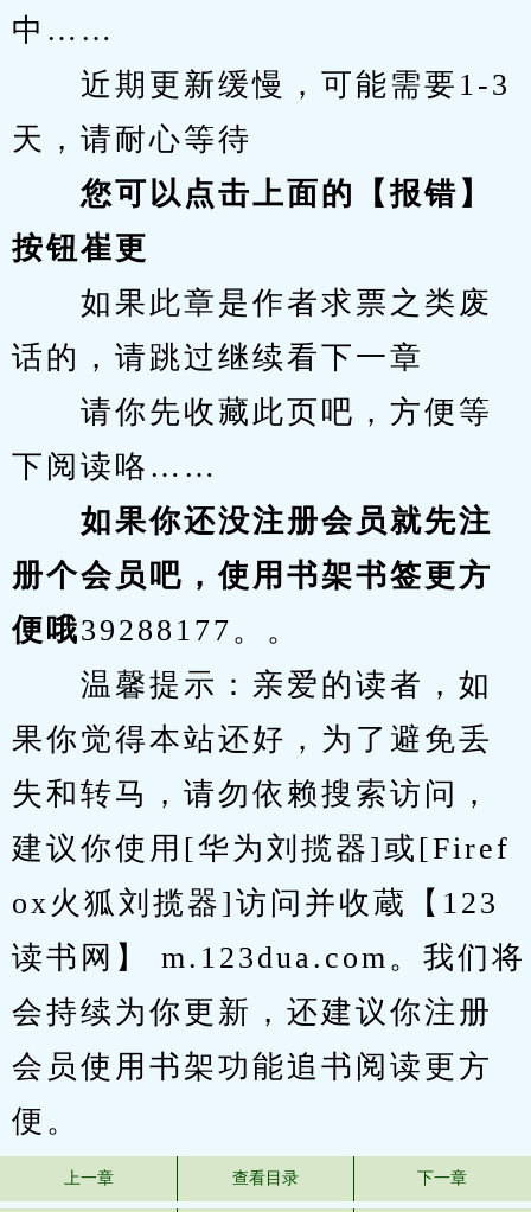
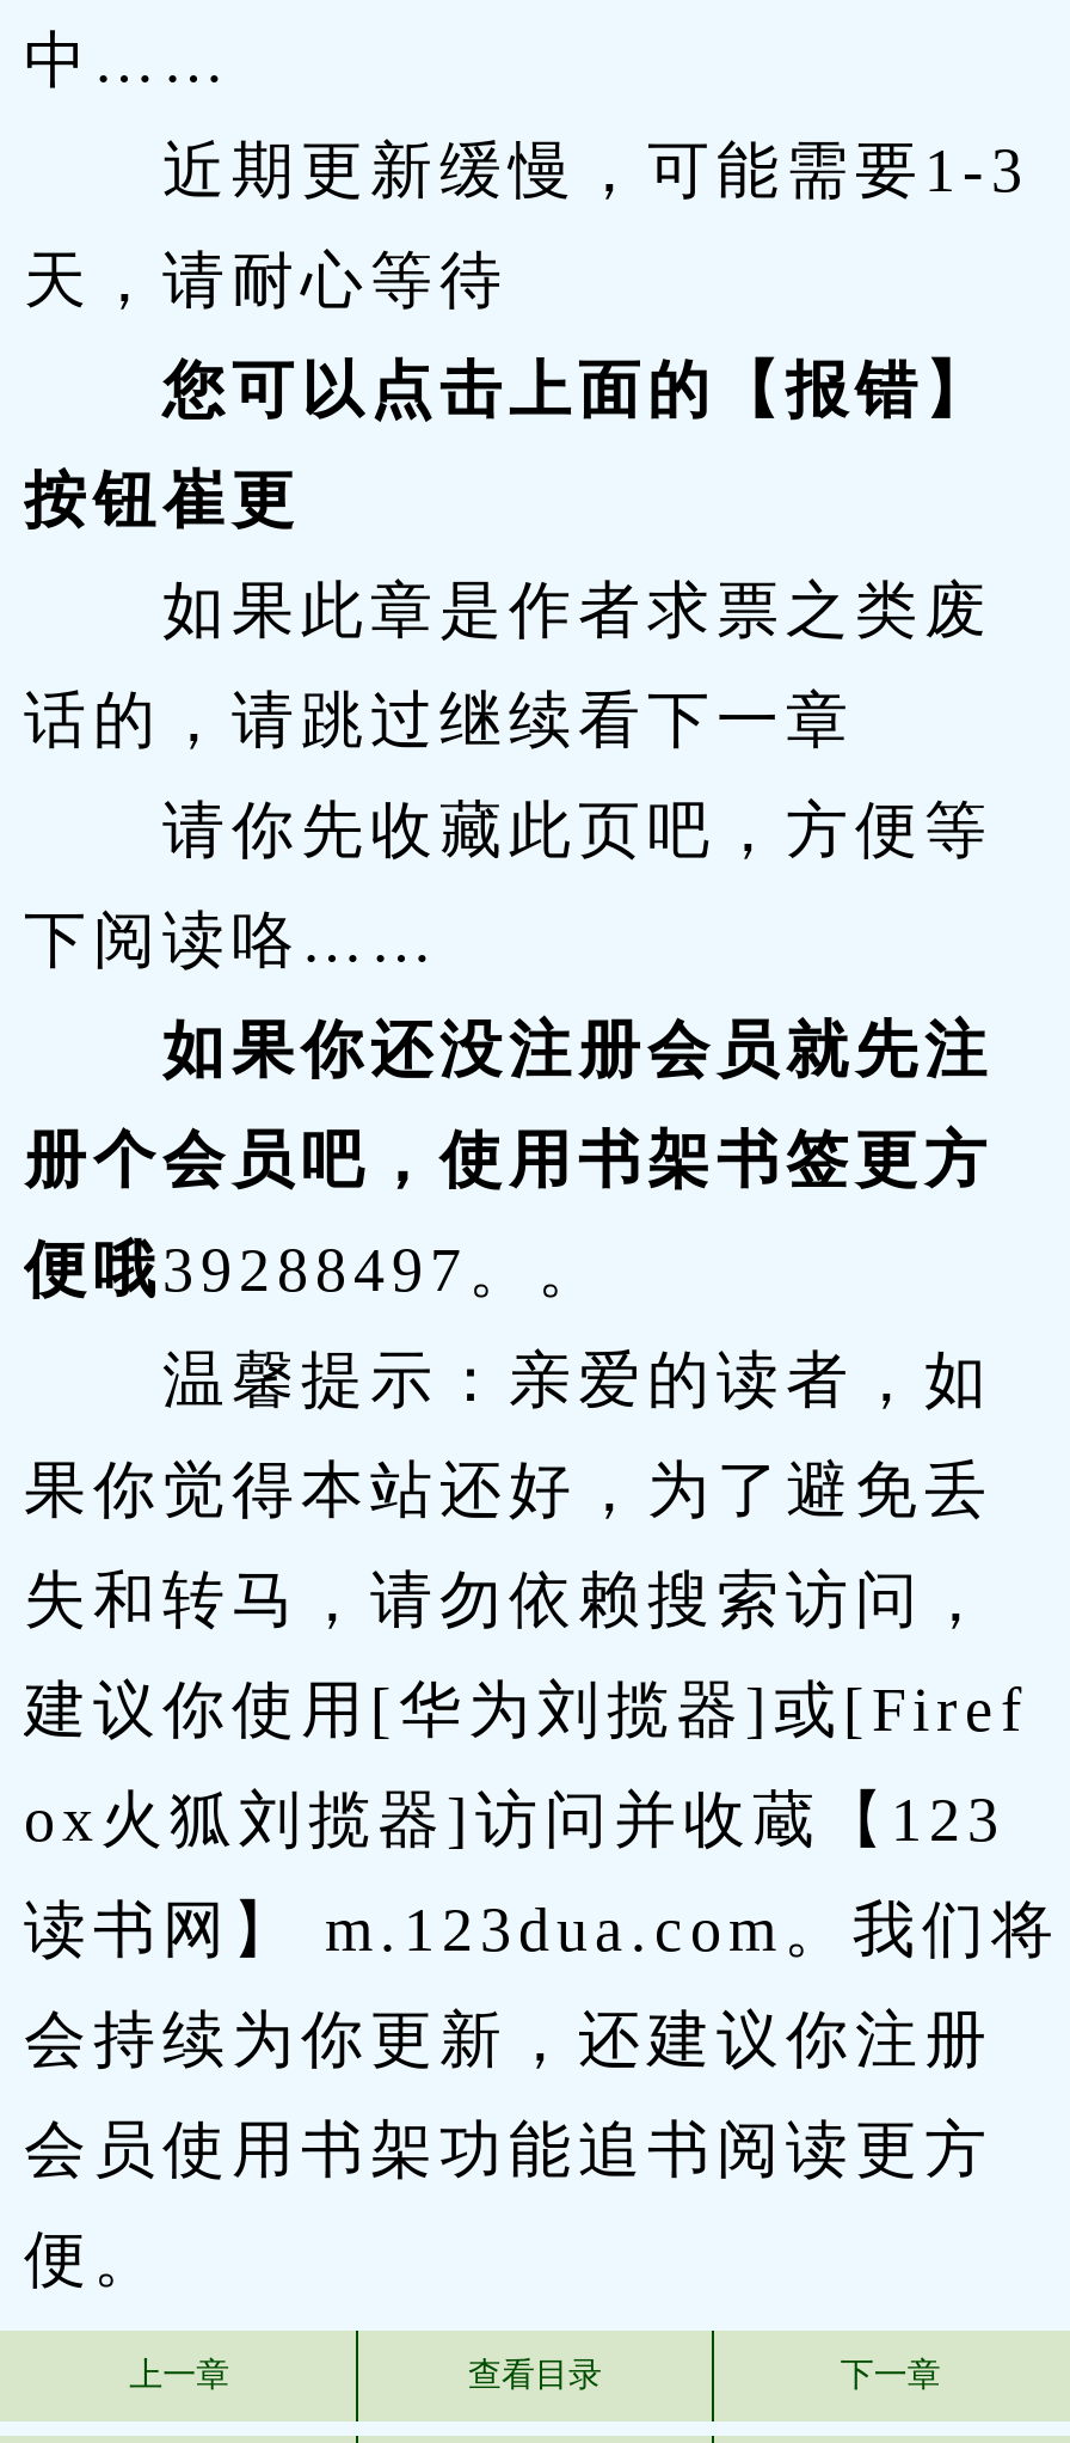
- 便哦39288177。。
+ 便哦39288497。。
